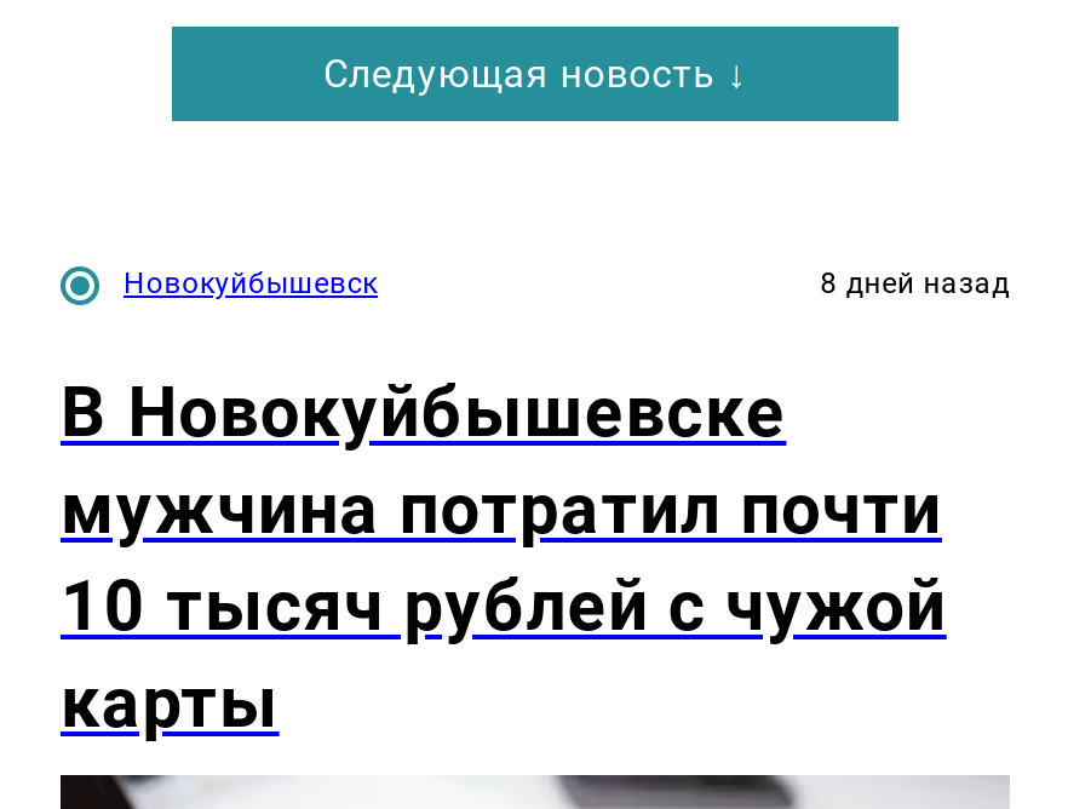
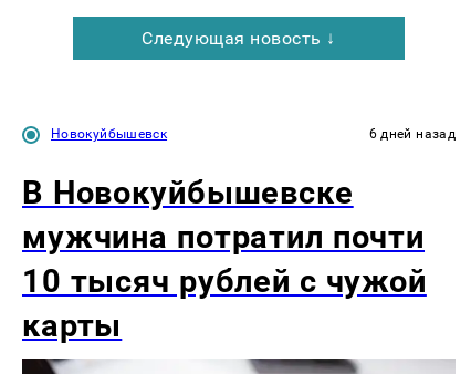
- 8 дней назад
+ 6 дней назад
